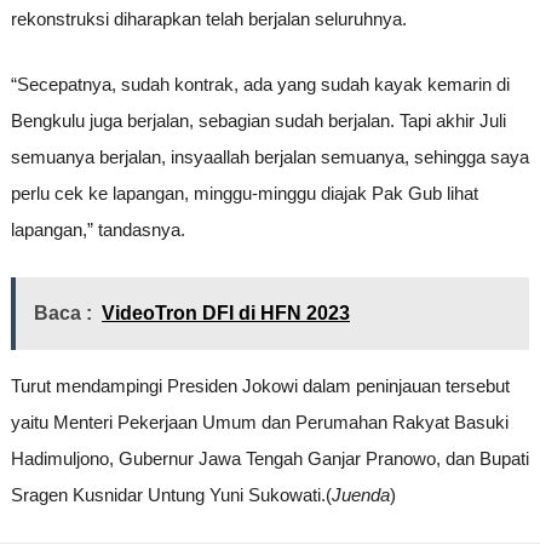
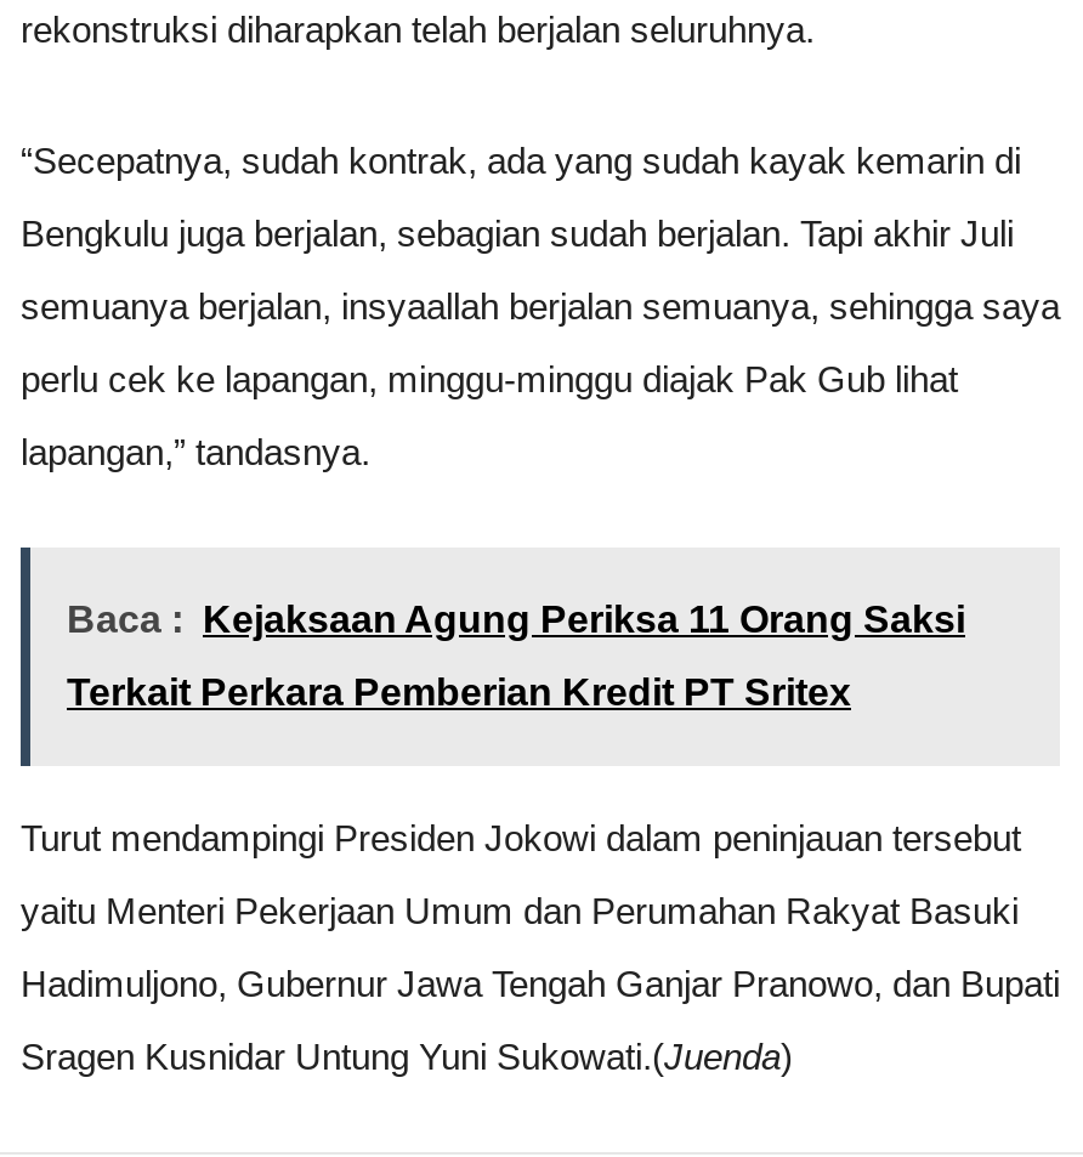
- Baca : VideoTron DFI di HFN 2023
+ Baca : Kejaksaan Agung Periksa 11 Orang Saksi
+ Terkait Perkara Pemberian Kredit PT Sritex
